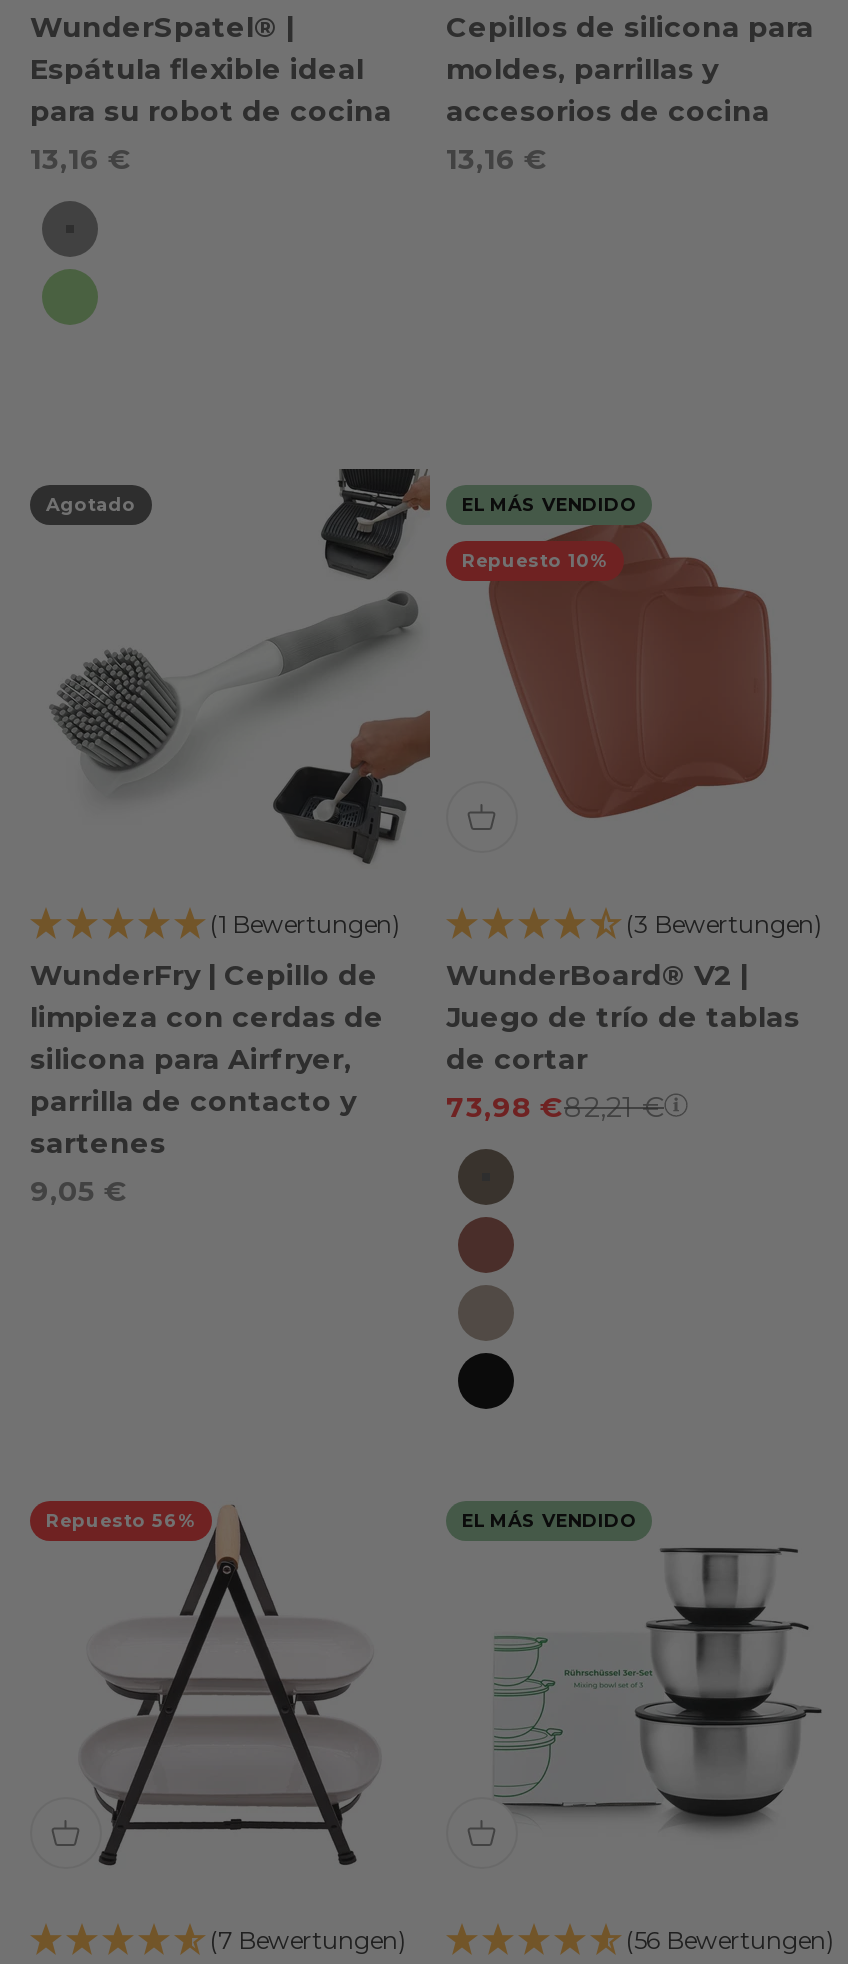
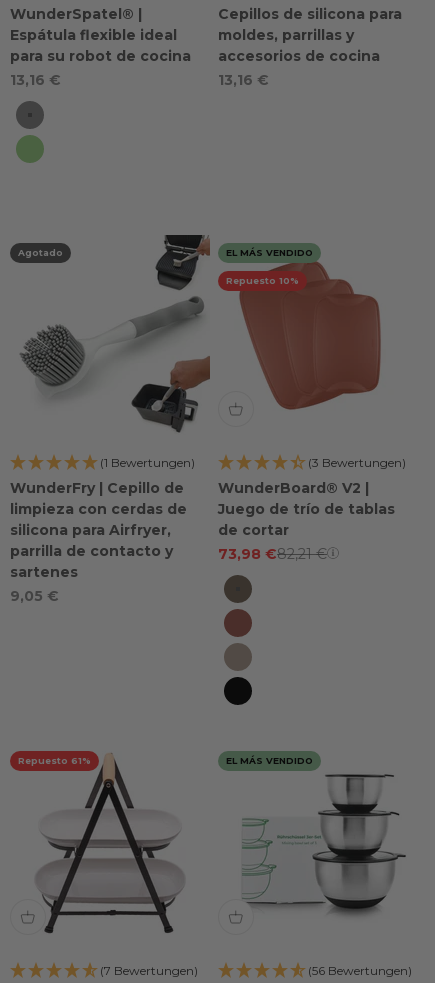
- Repuesto 56%
+ Repuesto 61%
